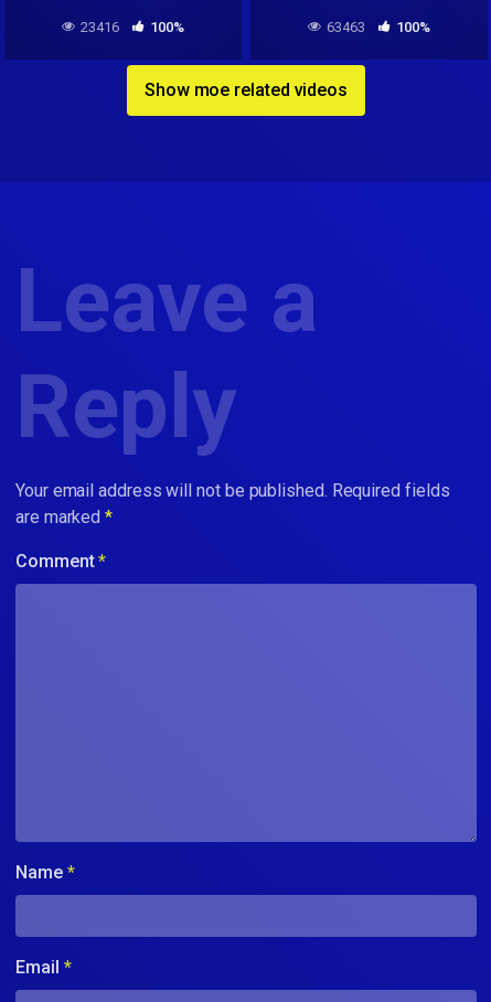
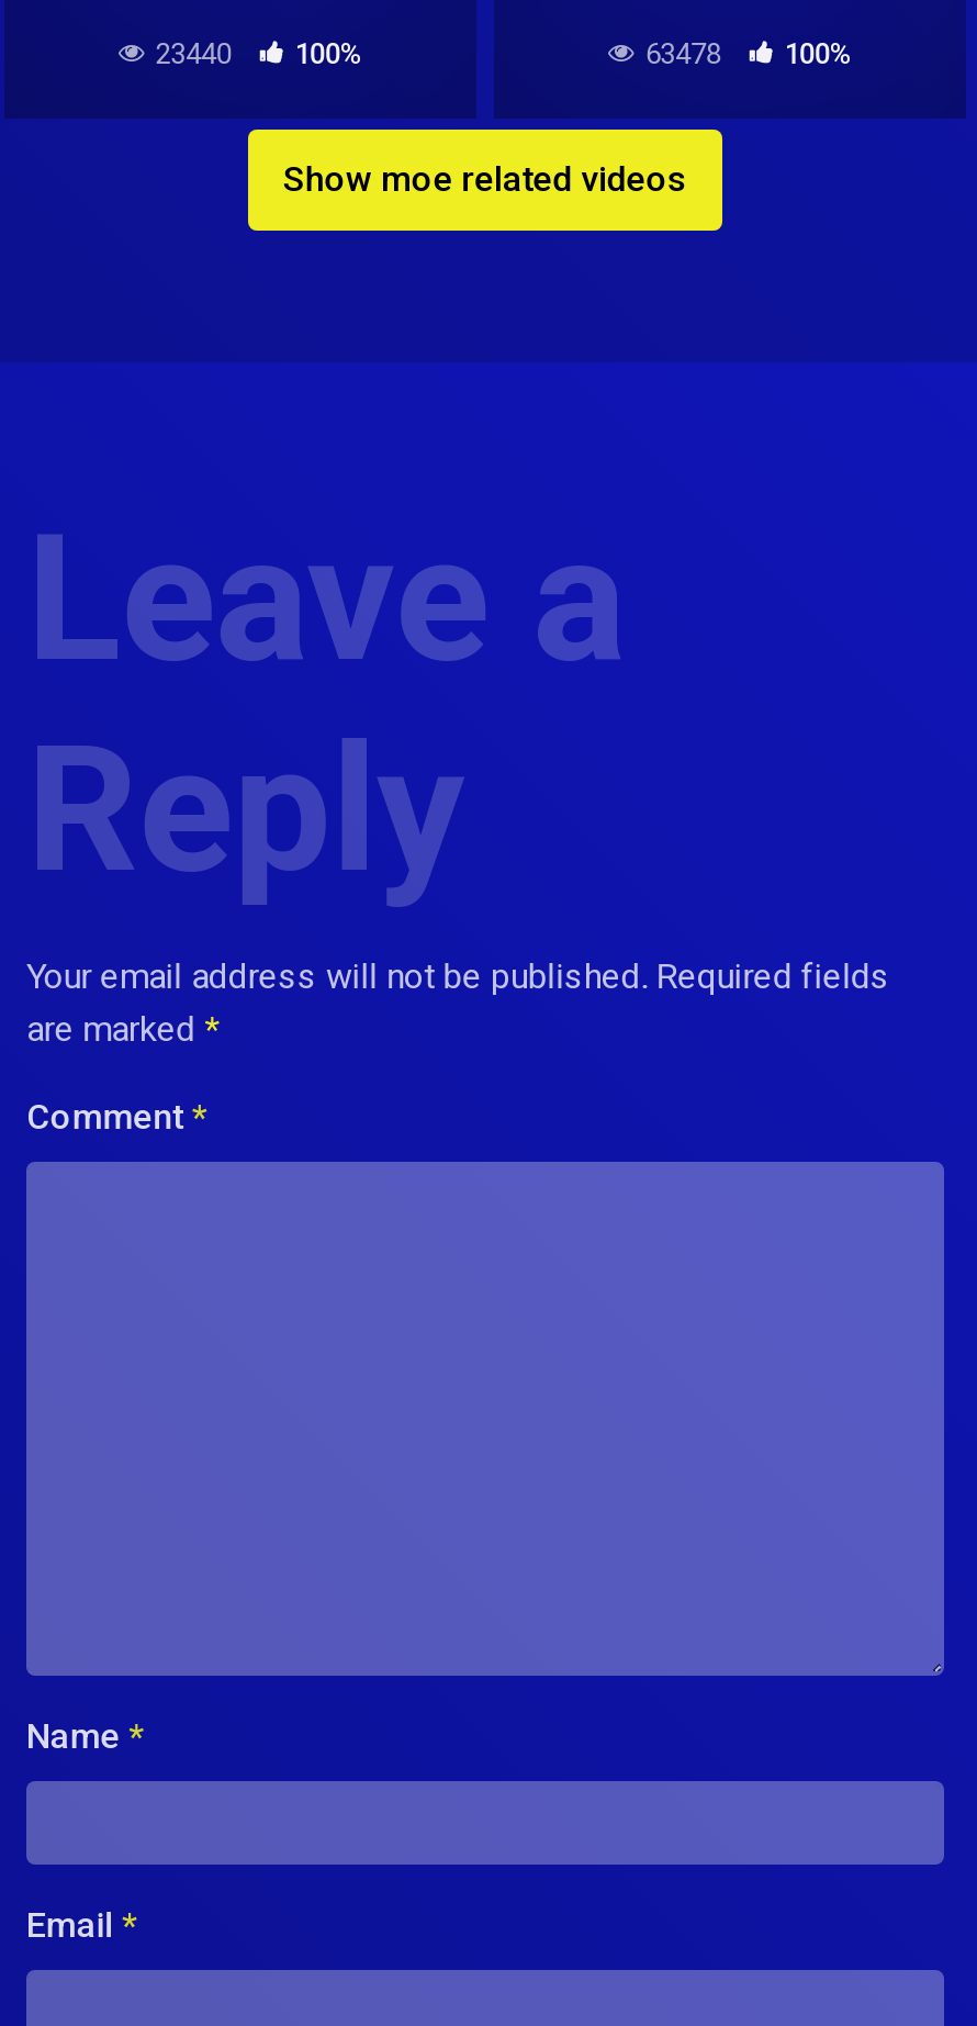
- 23416 100%
+ 23440 100%

- 63463 100%
+ 63478 100%
